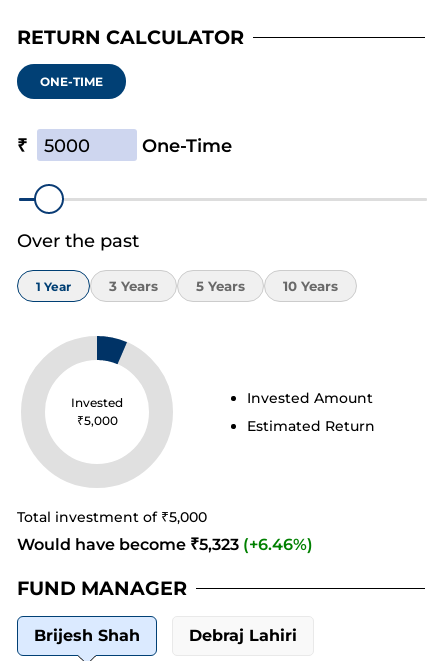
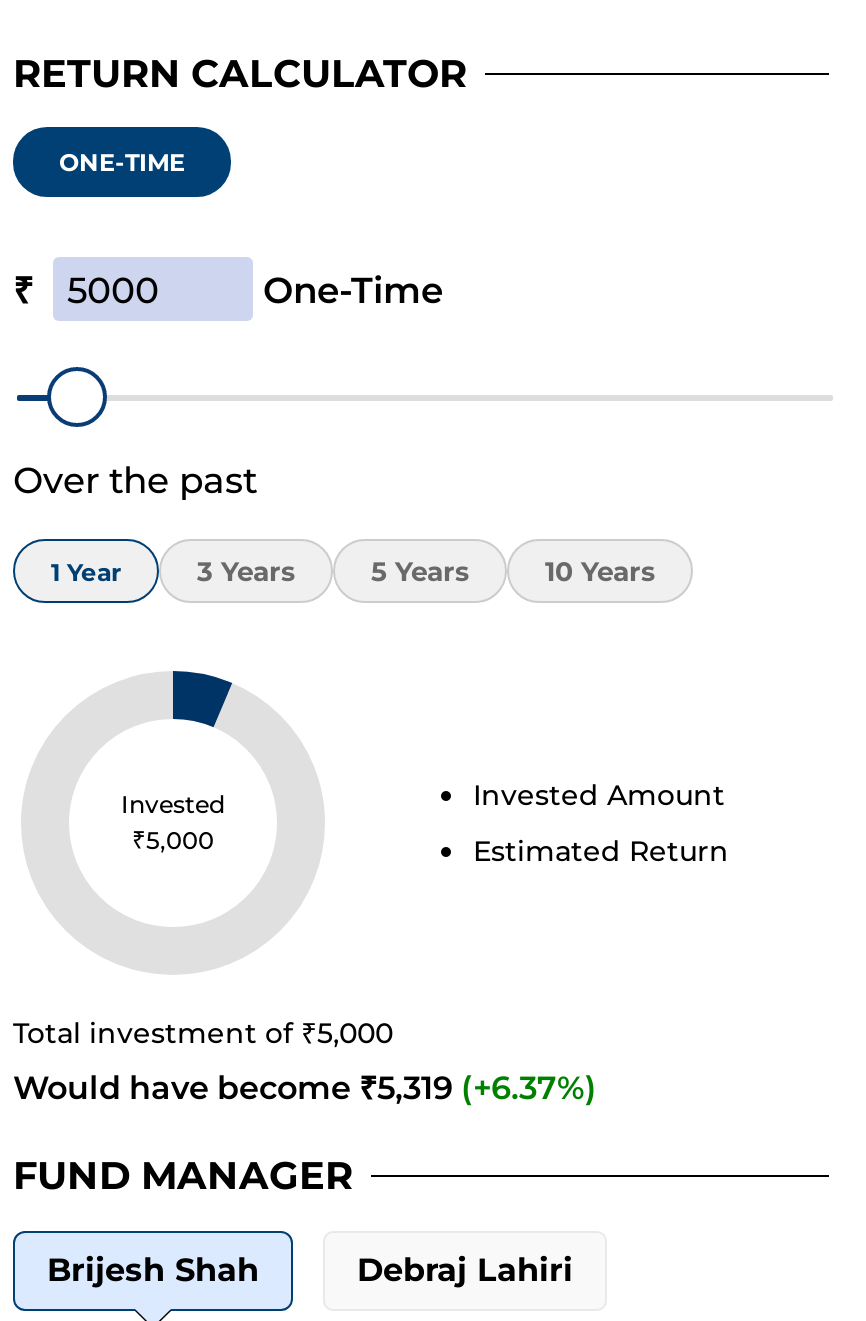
- Would have become ₹5,323 (+6.46%)
+ Would have become ₹5,319 (+6.37%)
